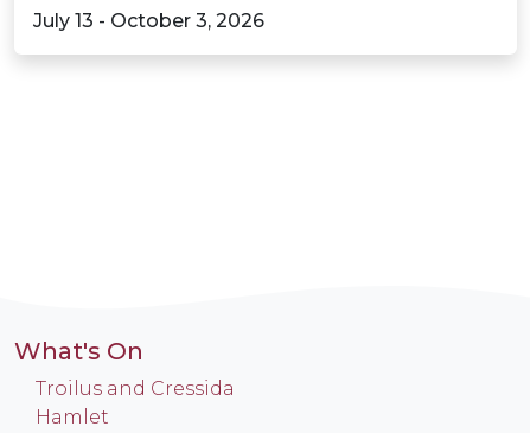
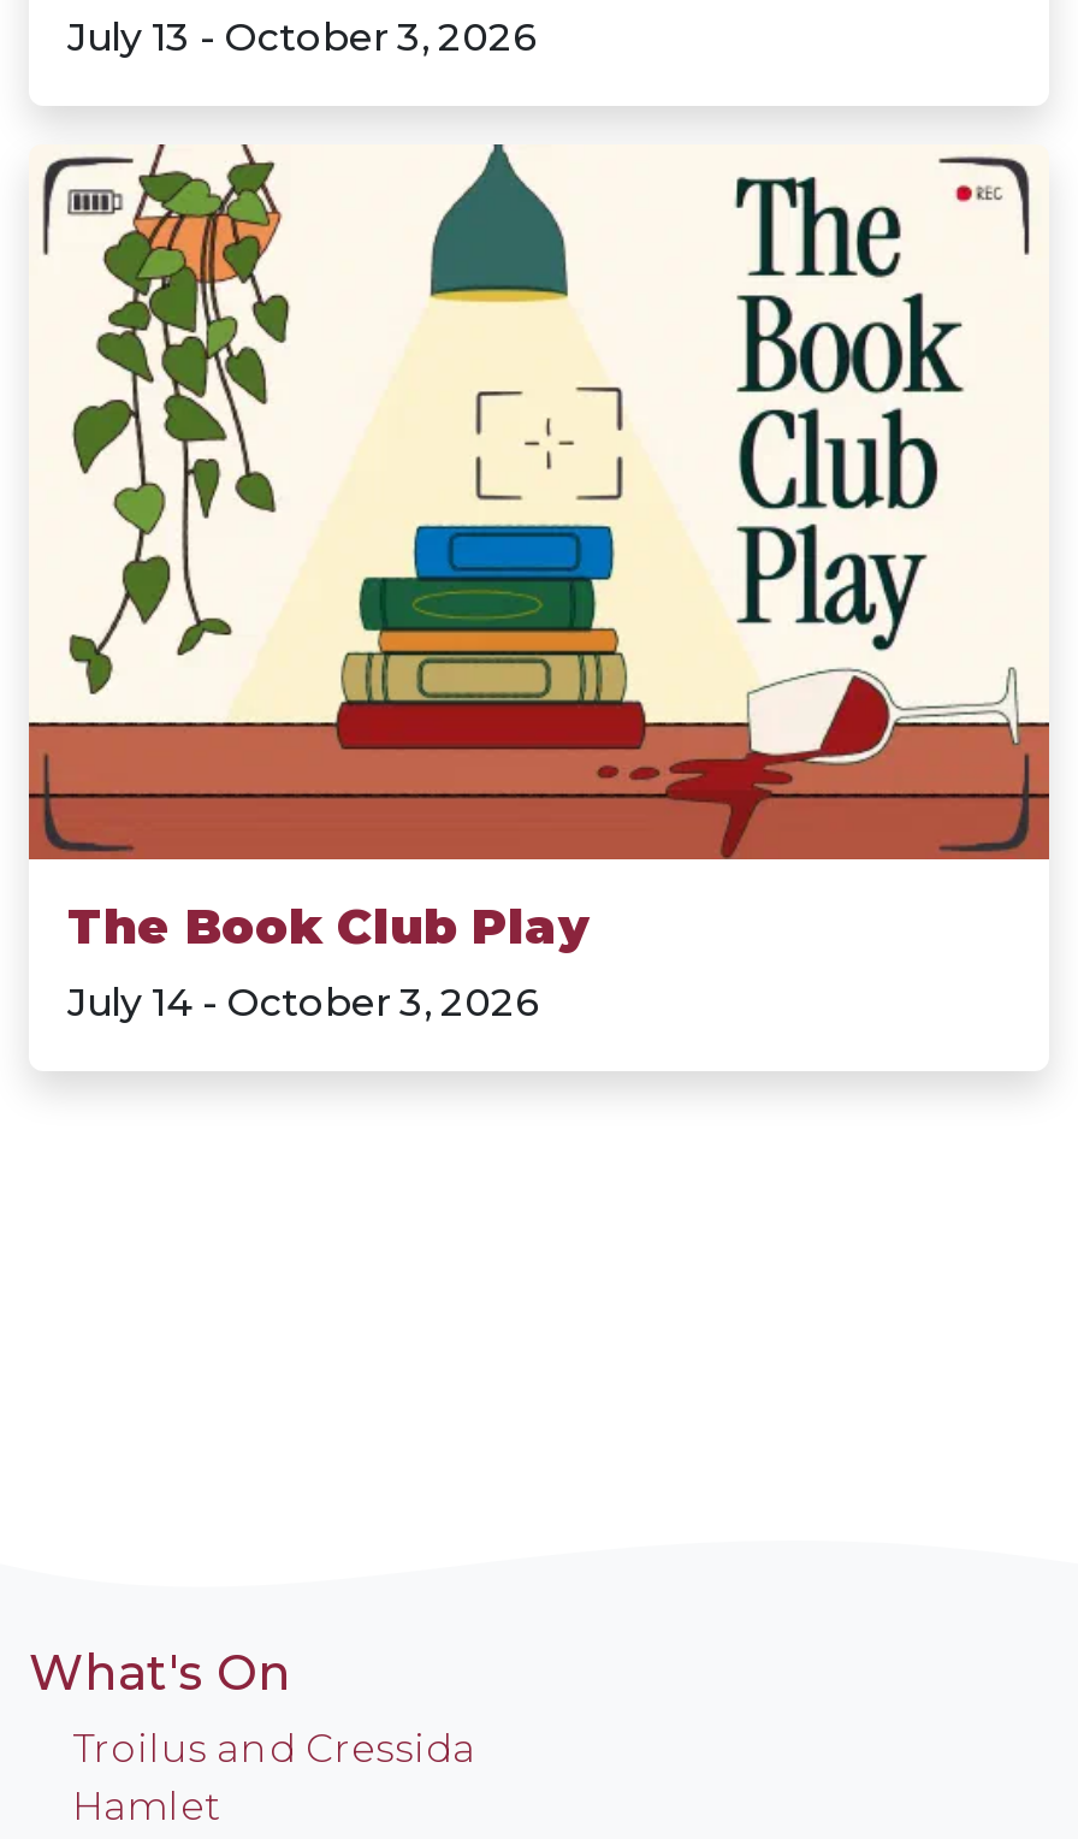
+ [image]
+ The Book Club Play
+ July 14 - October 3, 2026
